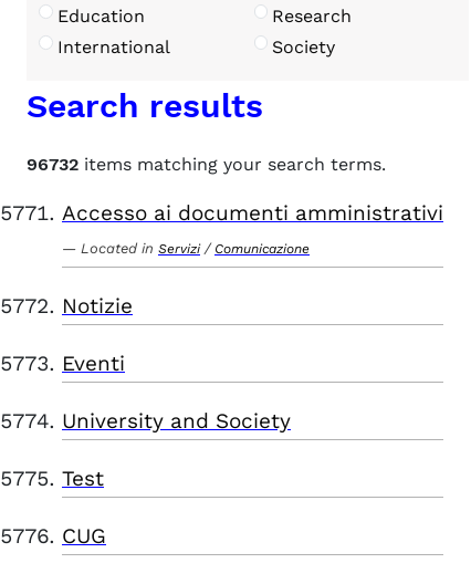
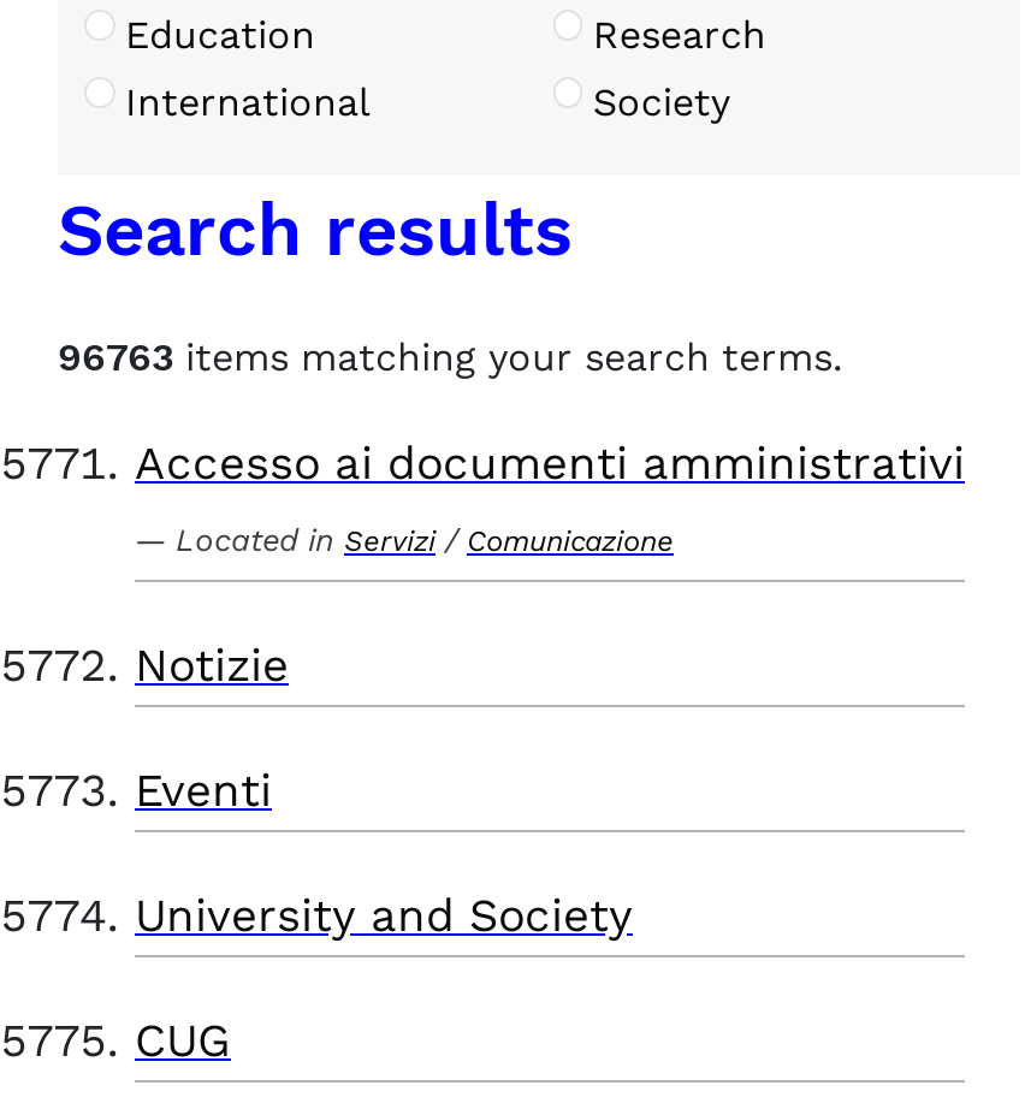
- 96732 items matching your search terms.
+ 96763 items matching your search terms.

- Test
